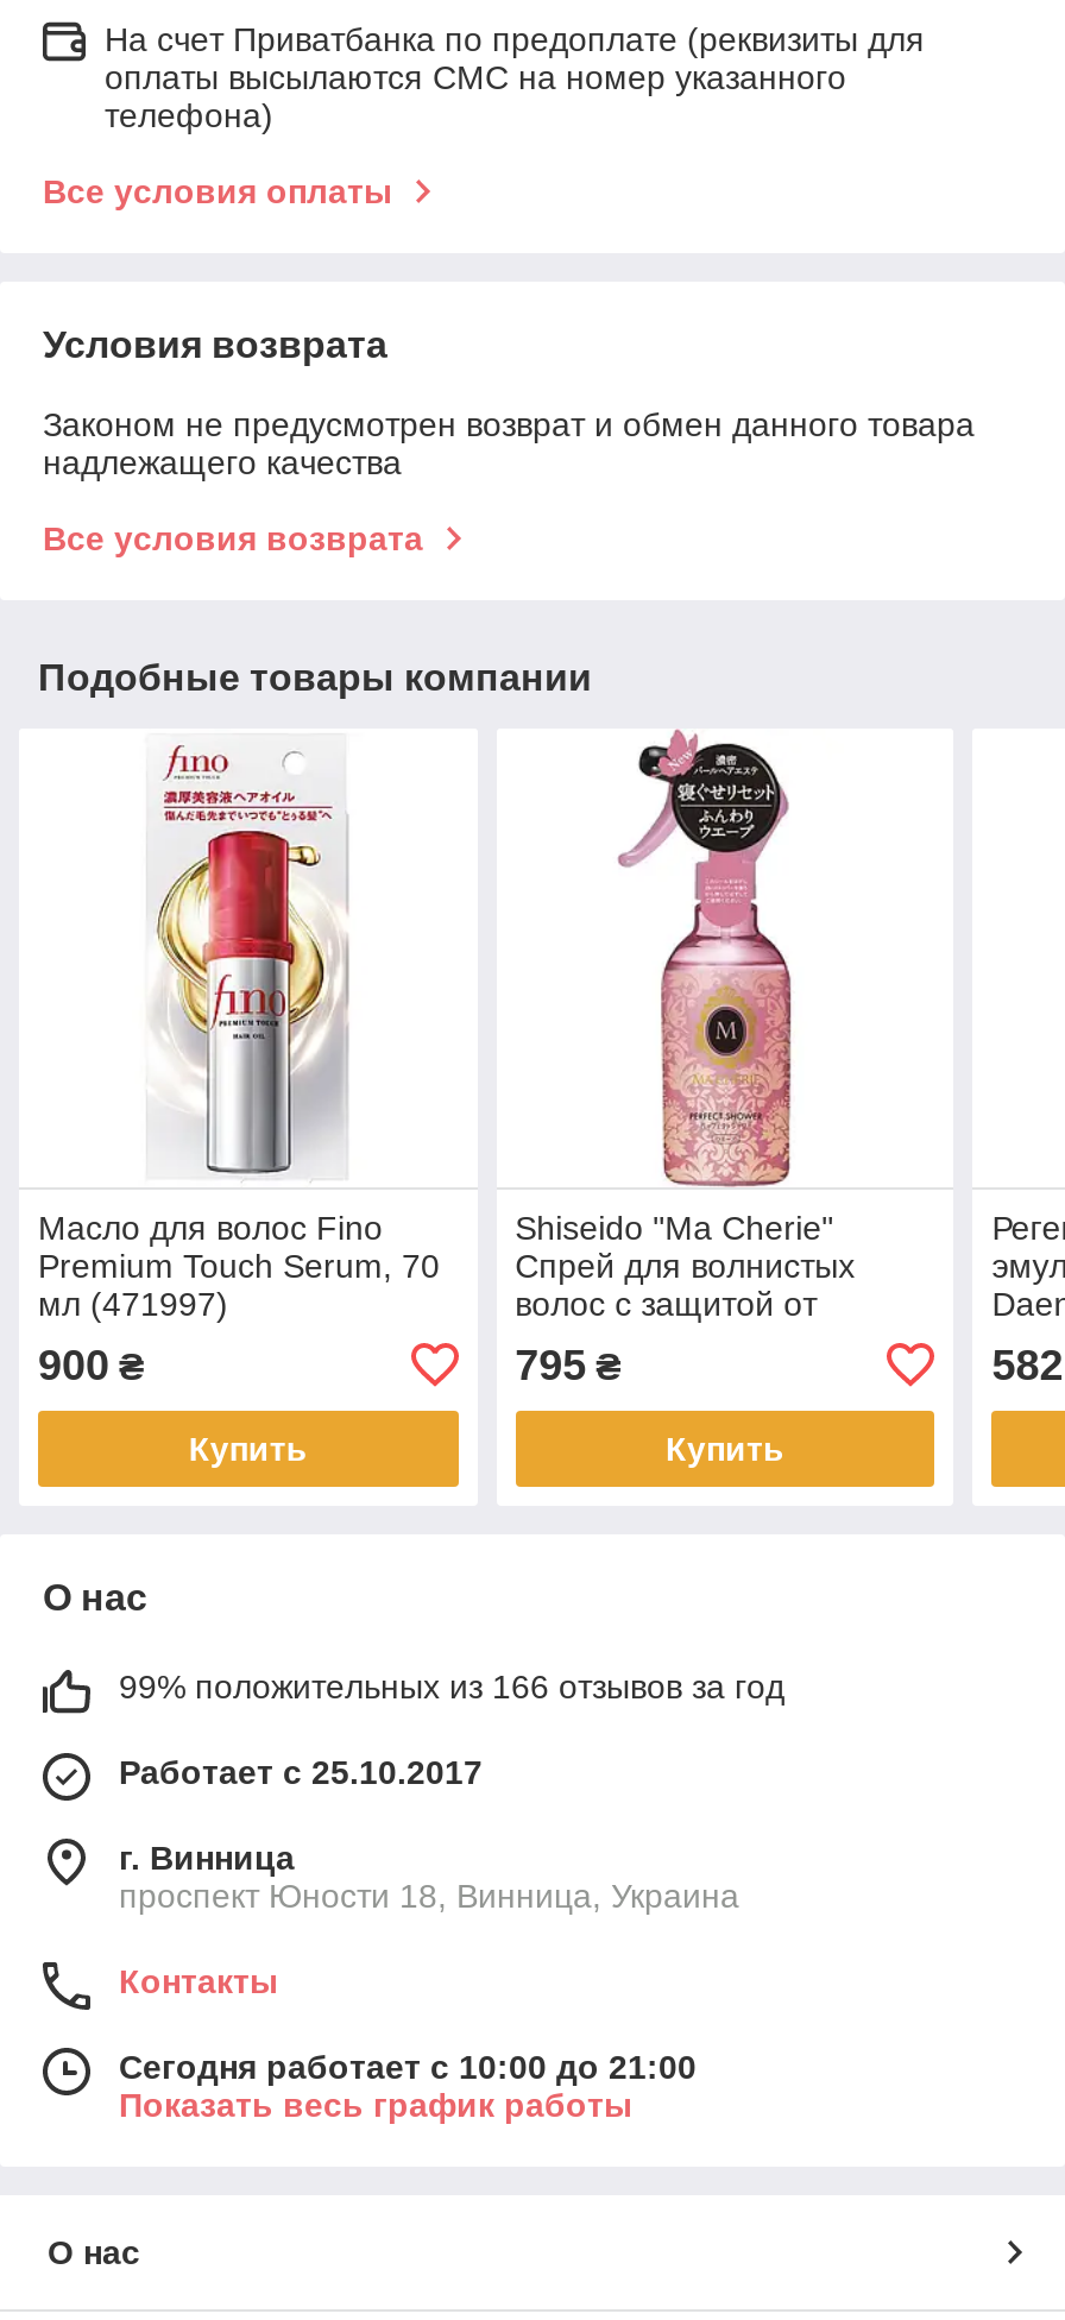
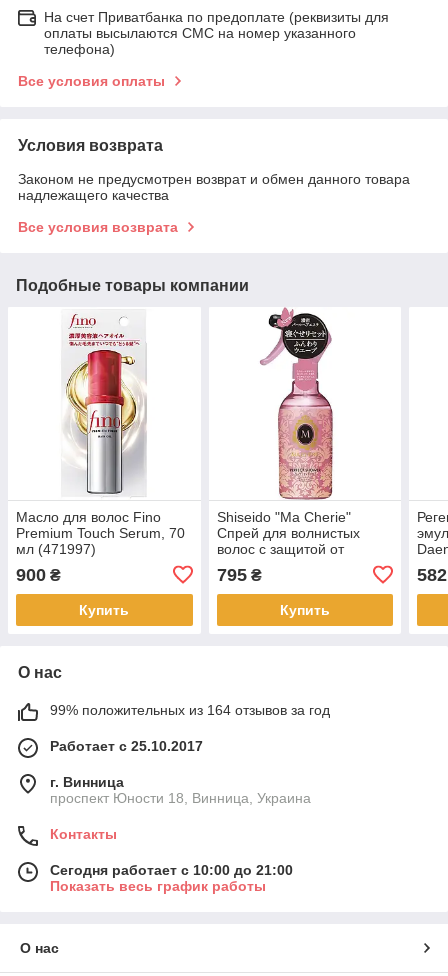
- 99% положительных из 166 отзывов за год
+ 99% положительных из 164 отзывов за год
